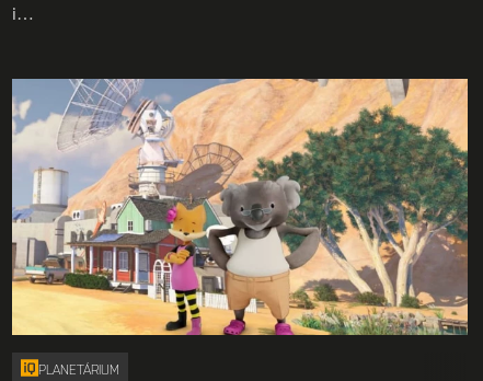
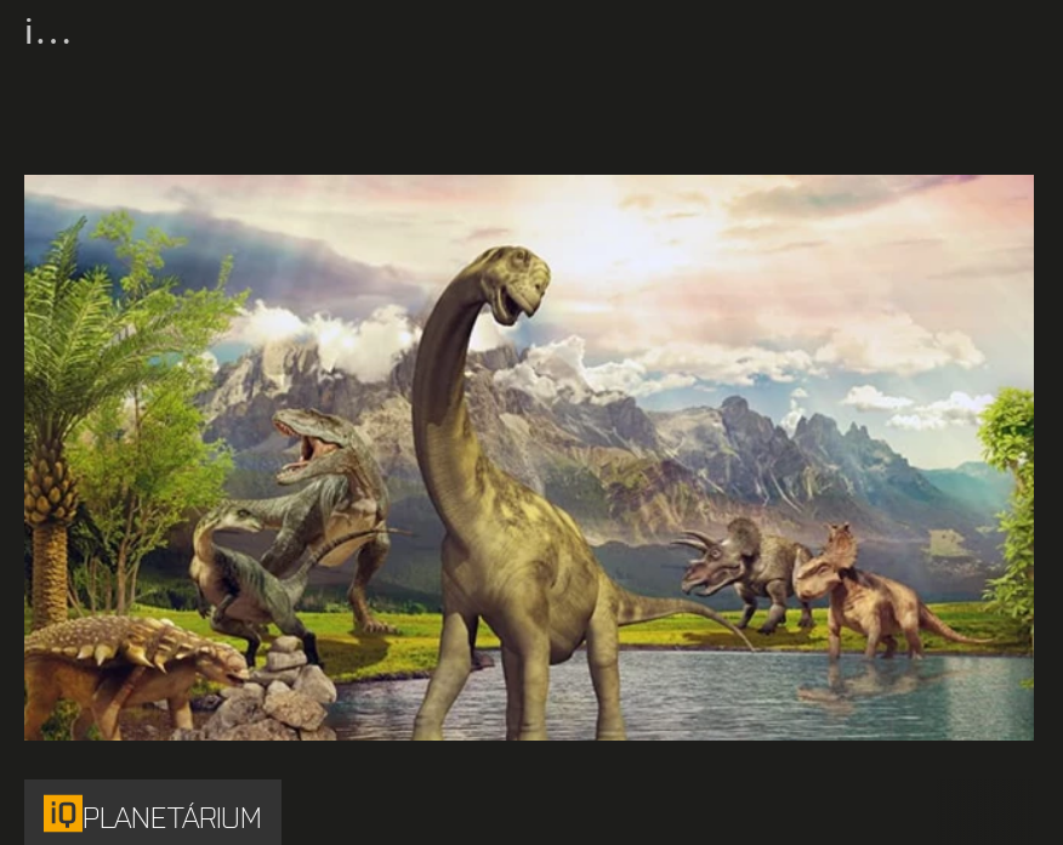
- [image]
+ [image]
